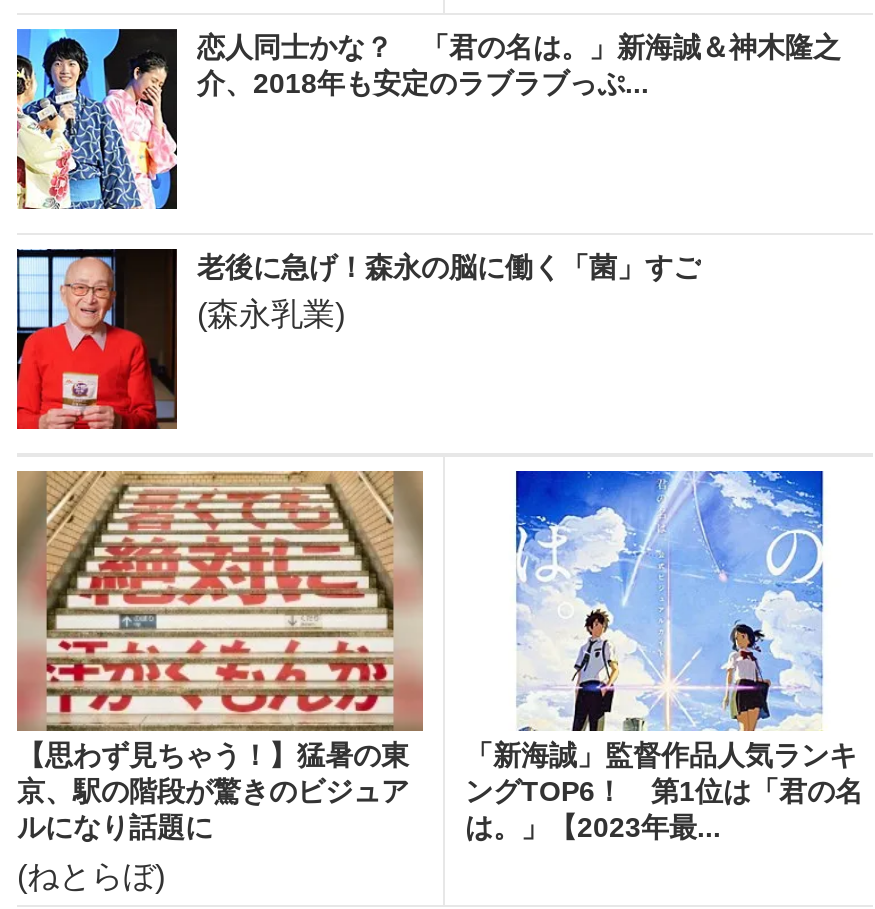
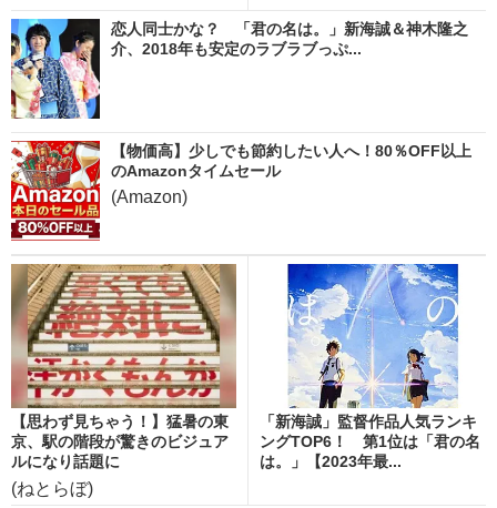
- [image]
- 老後に急げ！森永の脳に働く「菌」すご
- (森永乳業)
+ [image]
+ 【物価高】少しでも節約したい人へ！80％OFF以上
+ のAmazonタイムセール
+ (Amazon)
